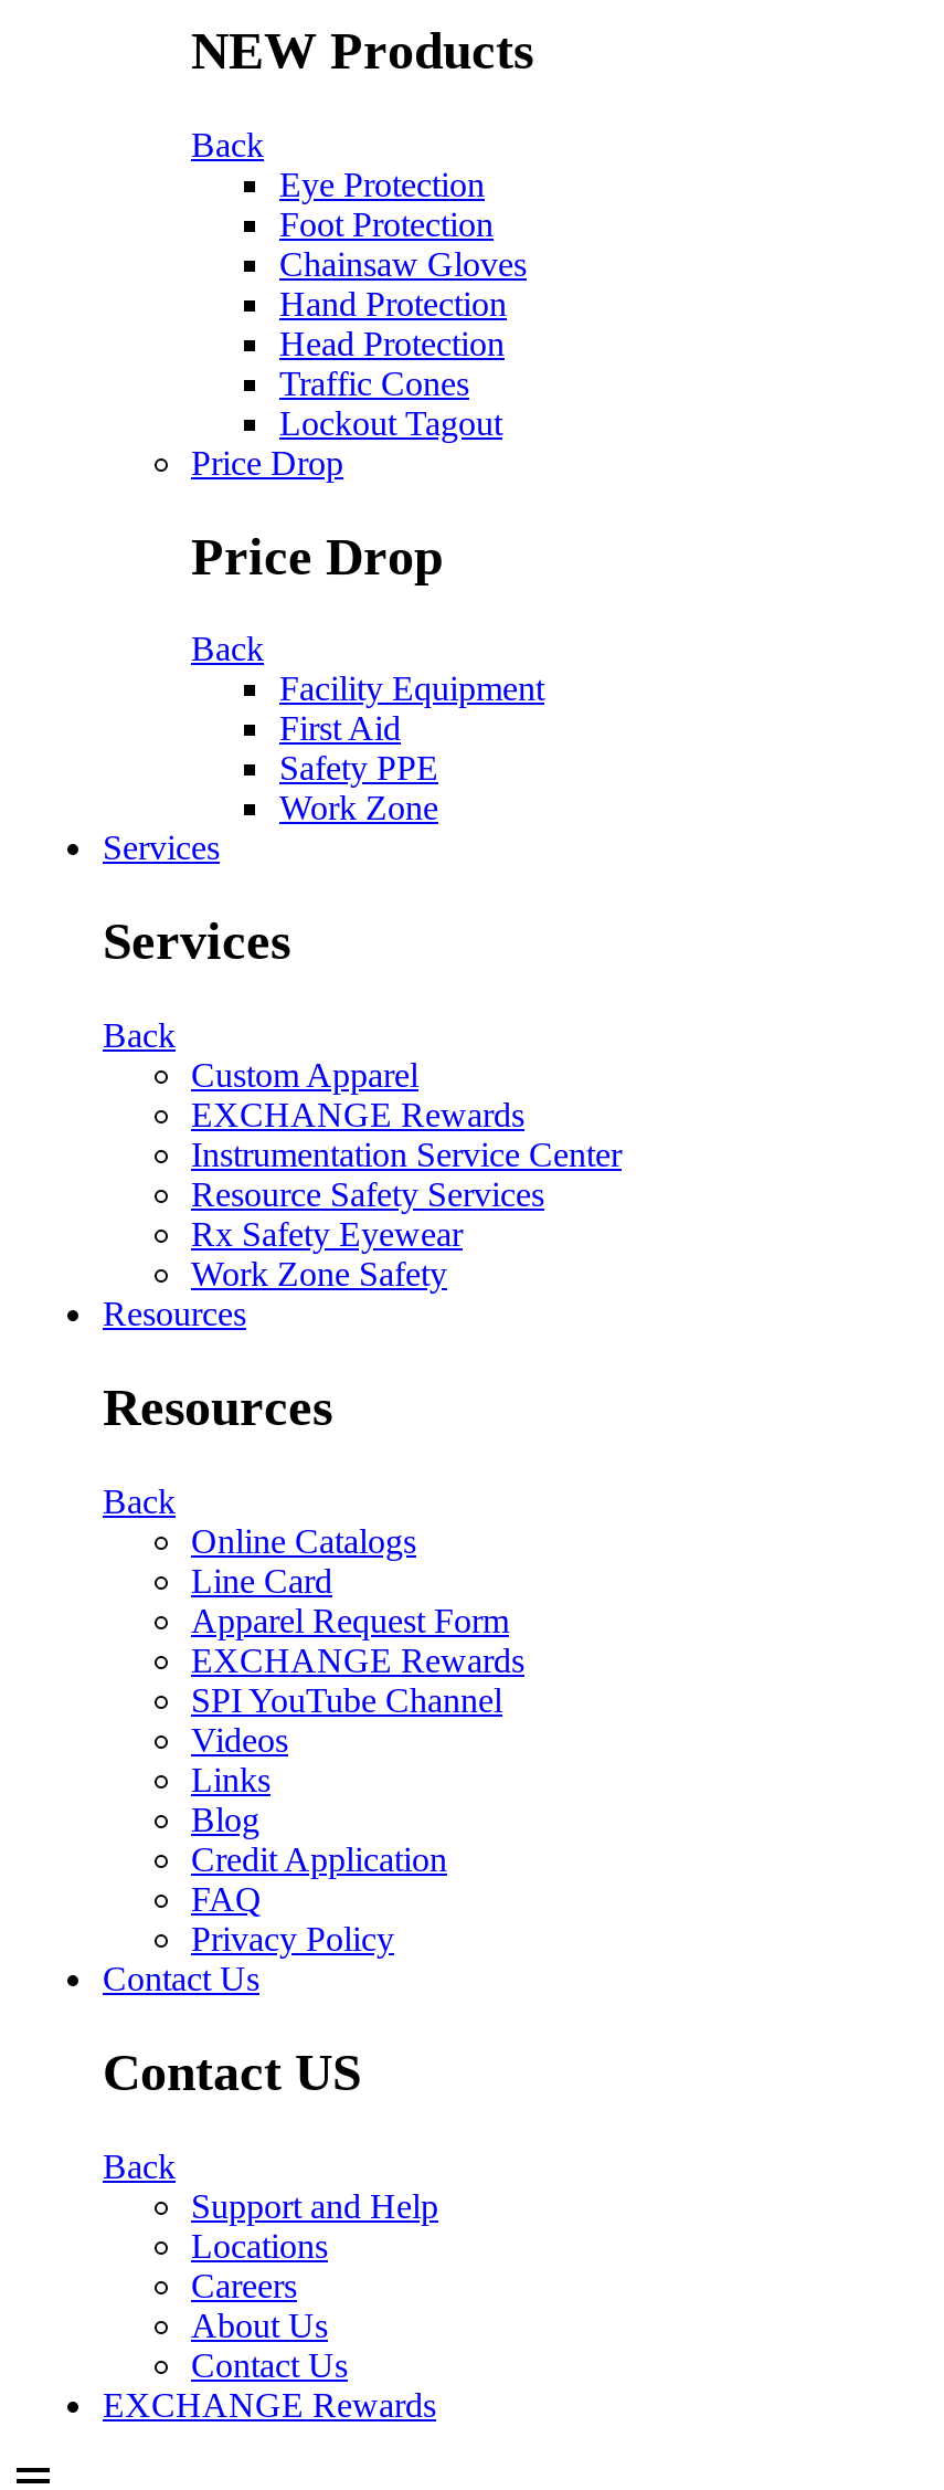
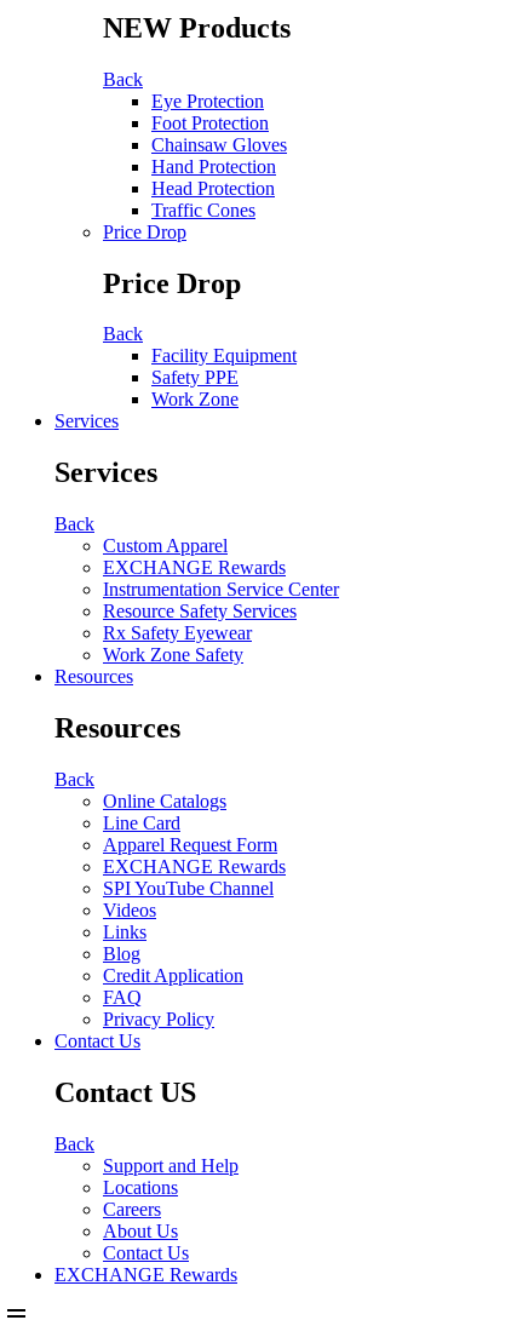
- Lockout Tagout

- First Aid
